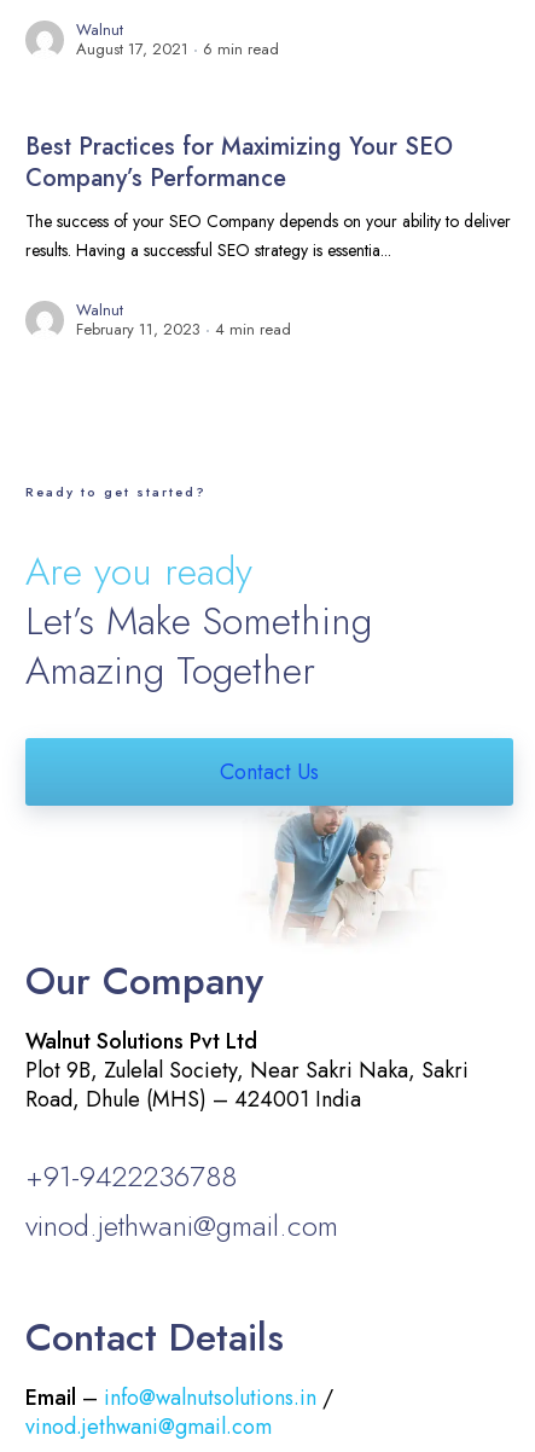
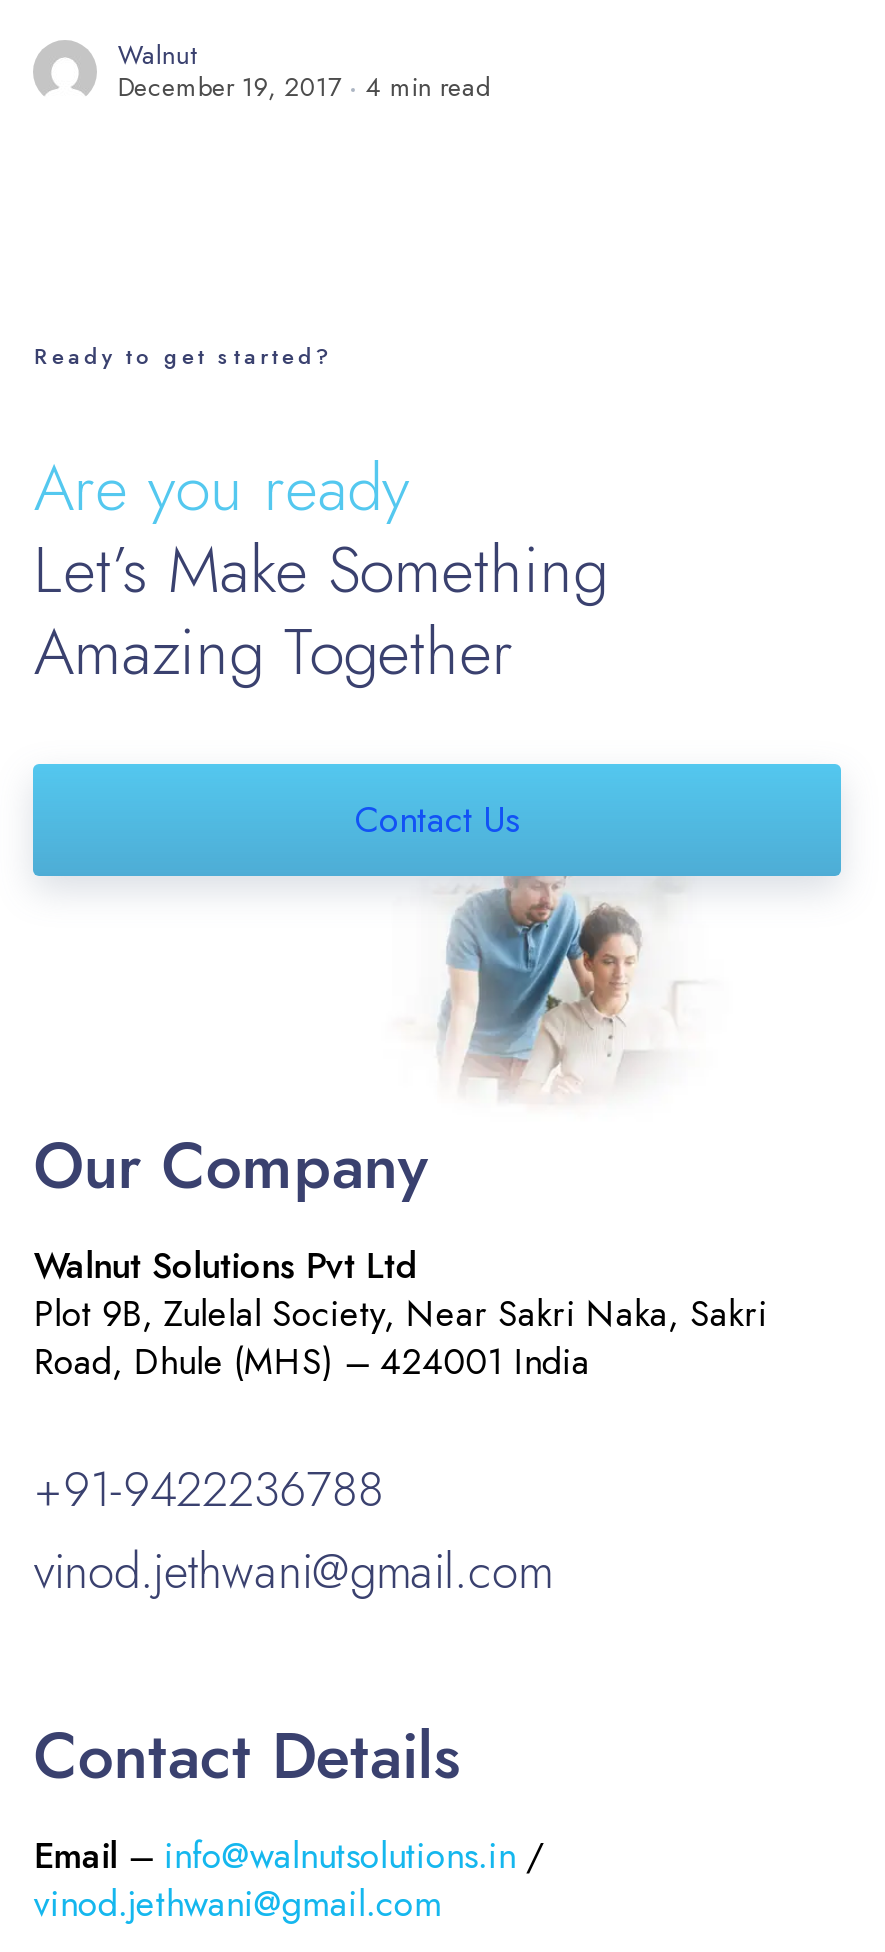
- August 17, 2021
- 6 min read
- Best Practices for Maximizing Your SEO
- Company’s Performance
- The success of your SEO Company depends on your ability to deliver
- results. Having a successful SEO strategy is essentia...
- Walnut
- February 11, 2023
+ December 19, 2017
